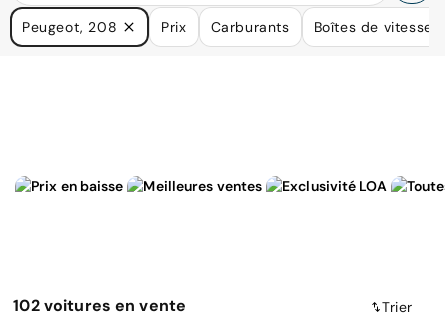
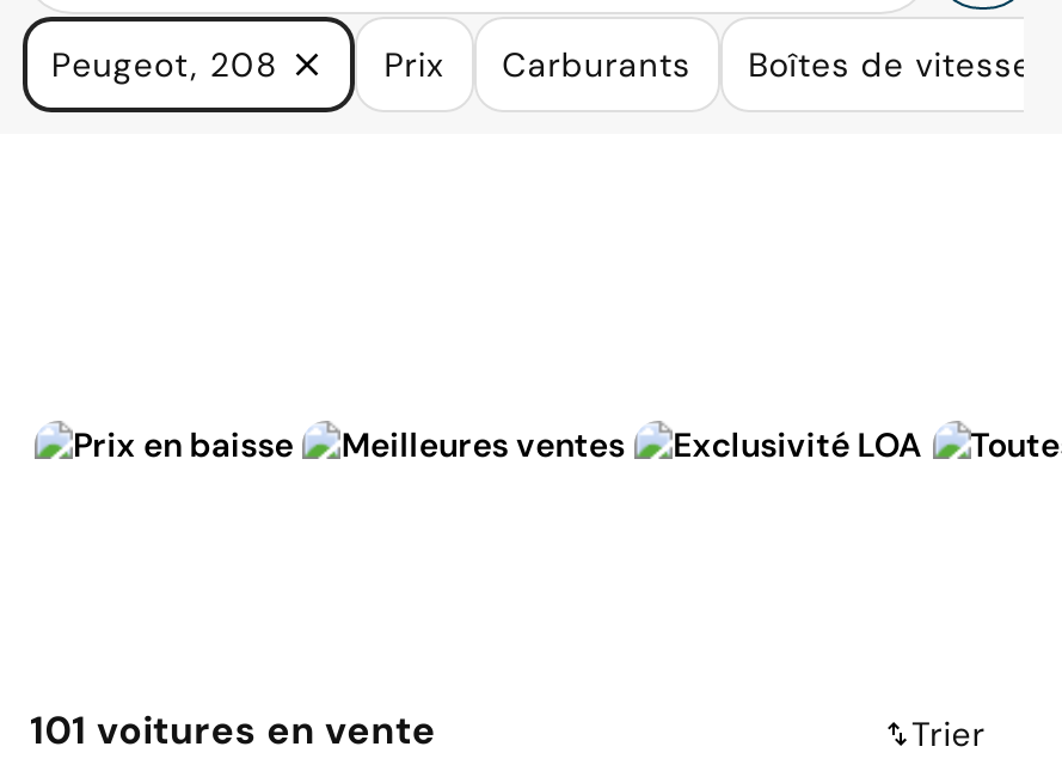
- 102 voitures en vente
+ 101 voitures en vente
